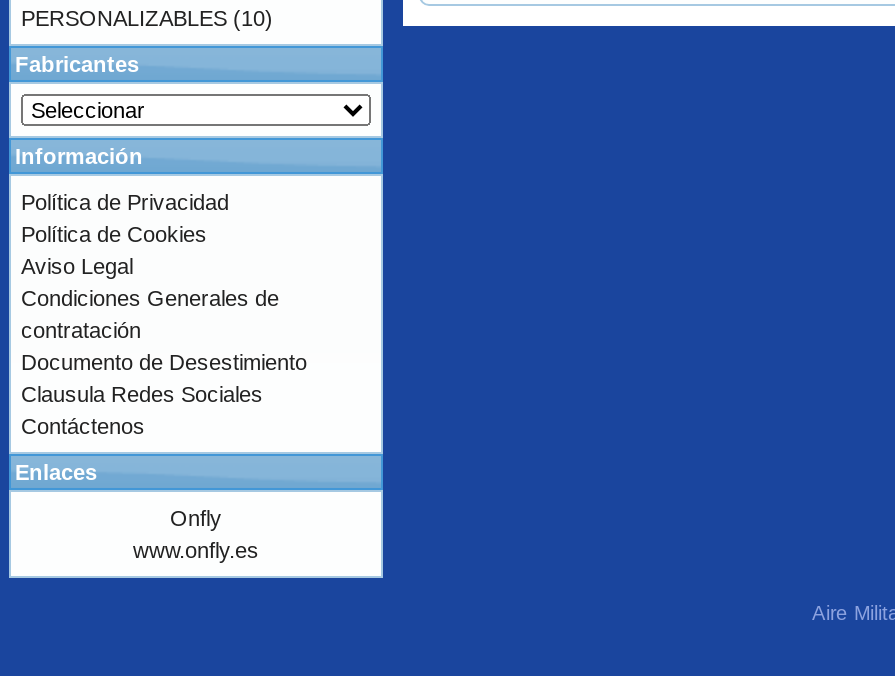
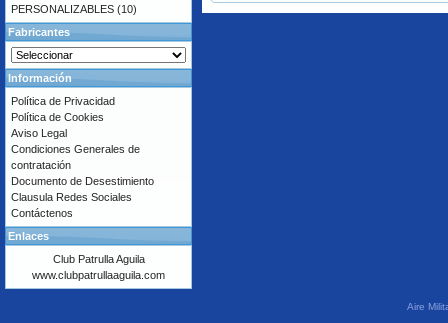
- Onfly
- www.onfly.es
+ Club Patrulla Aguila
+ www.clubpatrullaaguila.com
